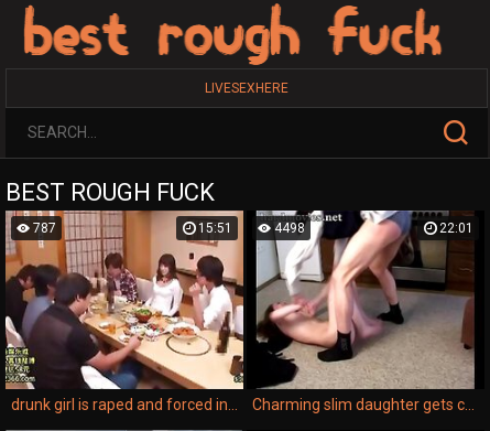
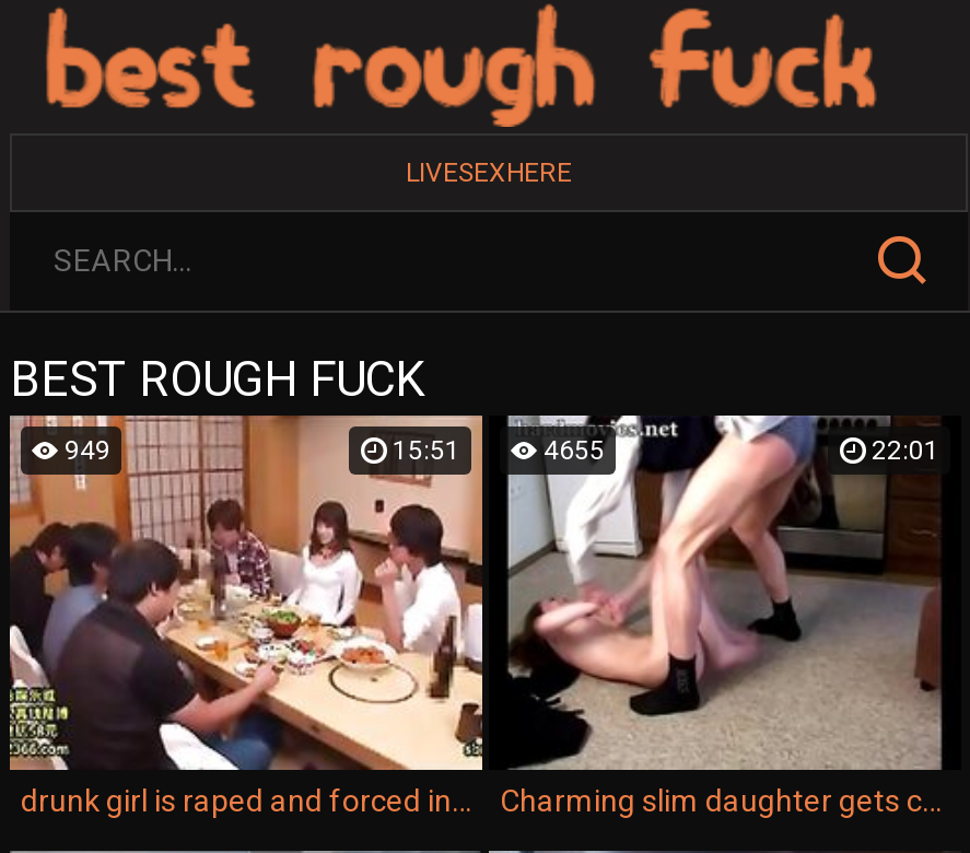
- 787
+ 949

- 4498
+ 4655
